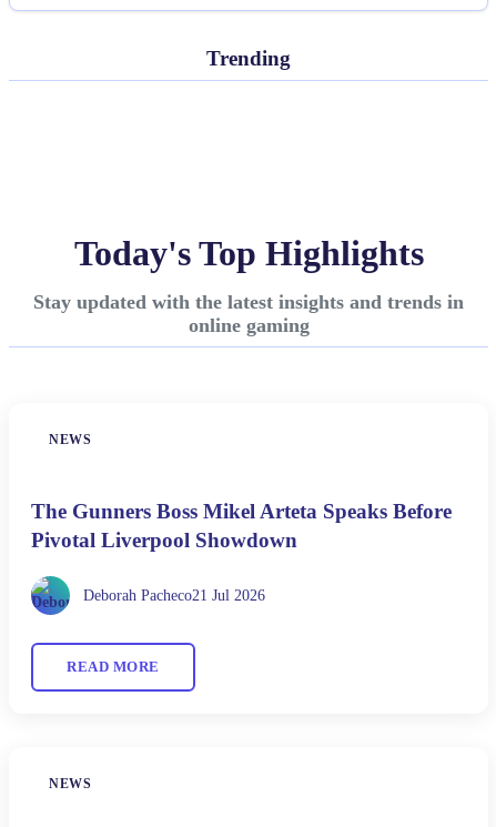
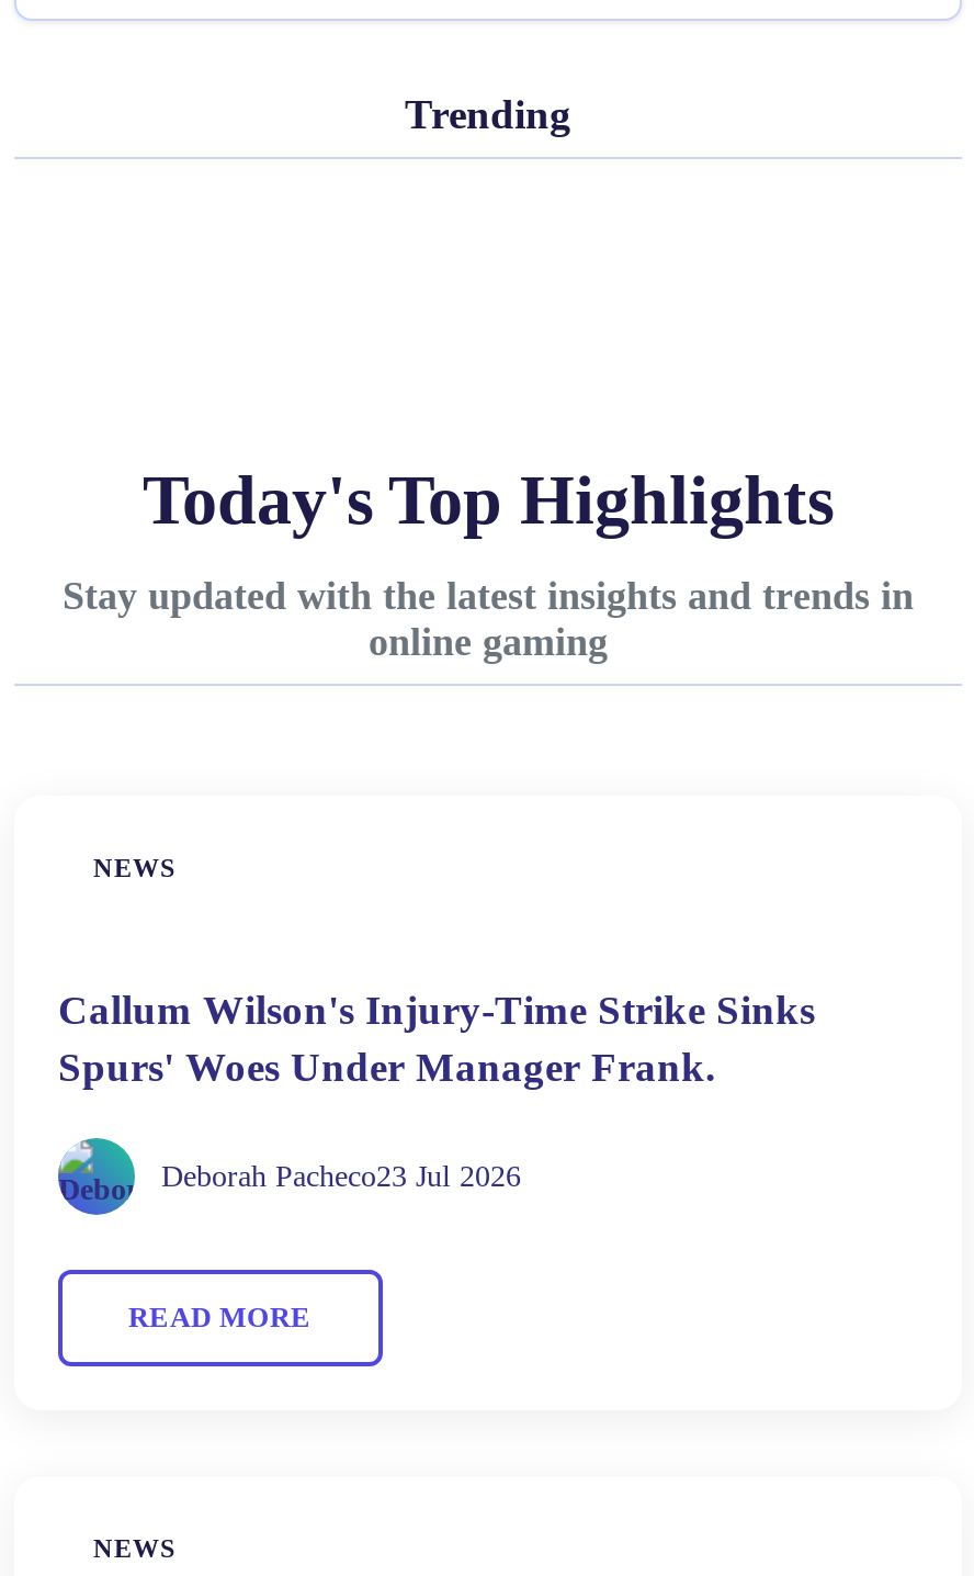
- The Gunners Boss Mikel Arteta Speaks Before
- Pivotal Liverpool Showdown
+ Callum Wilson's Injury-Time Strike Sinks
+ Spurs' Woes Under Manager Frank.

- Deborah Pacheco21 Jul 2026
+ Deborah Pacheco23 Jul 2026
